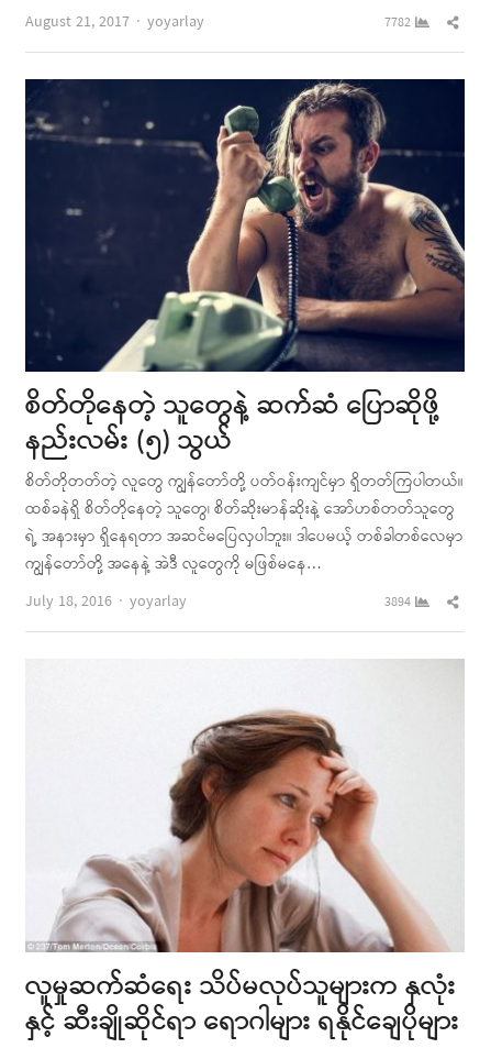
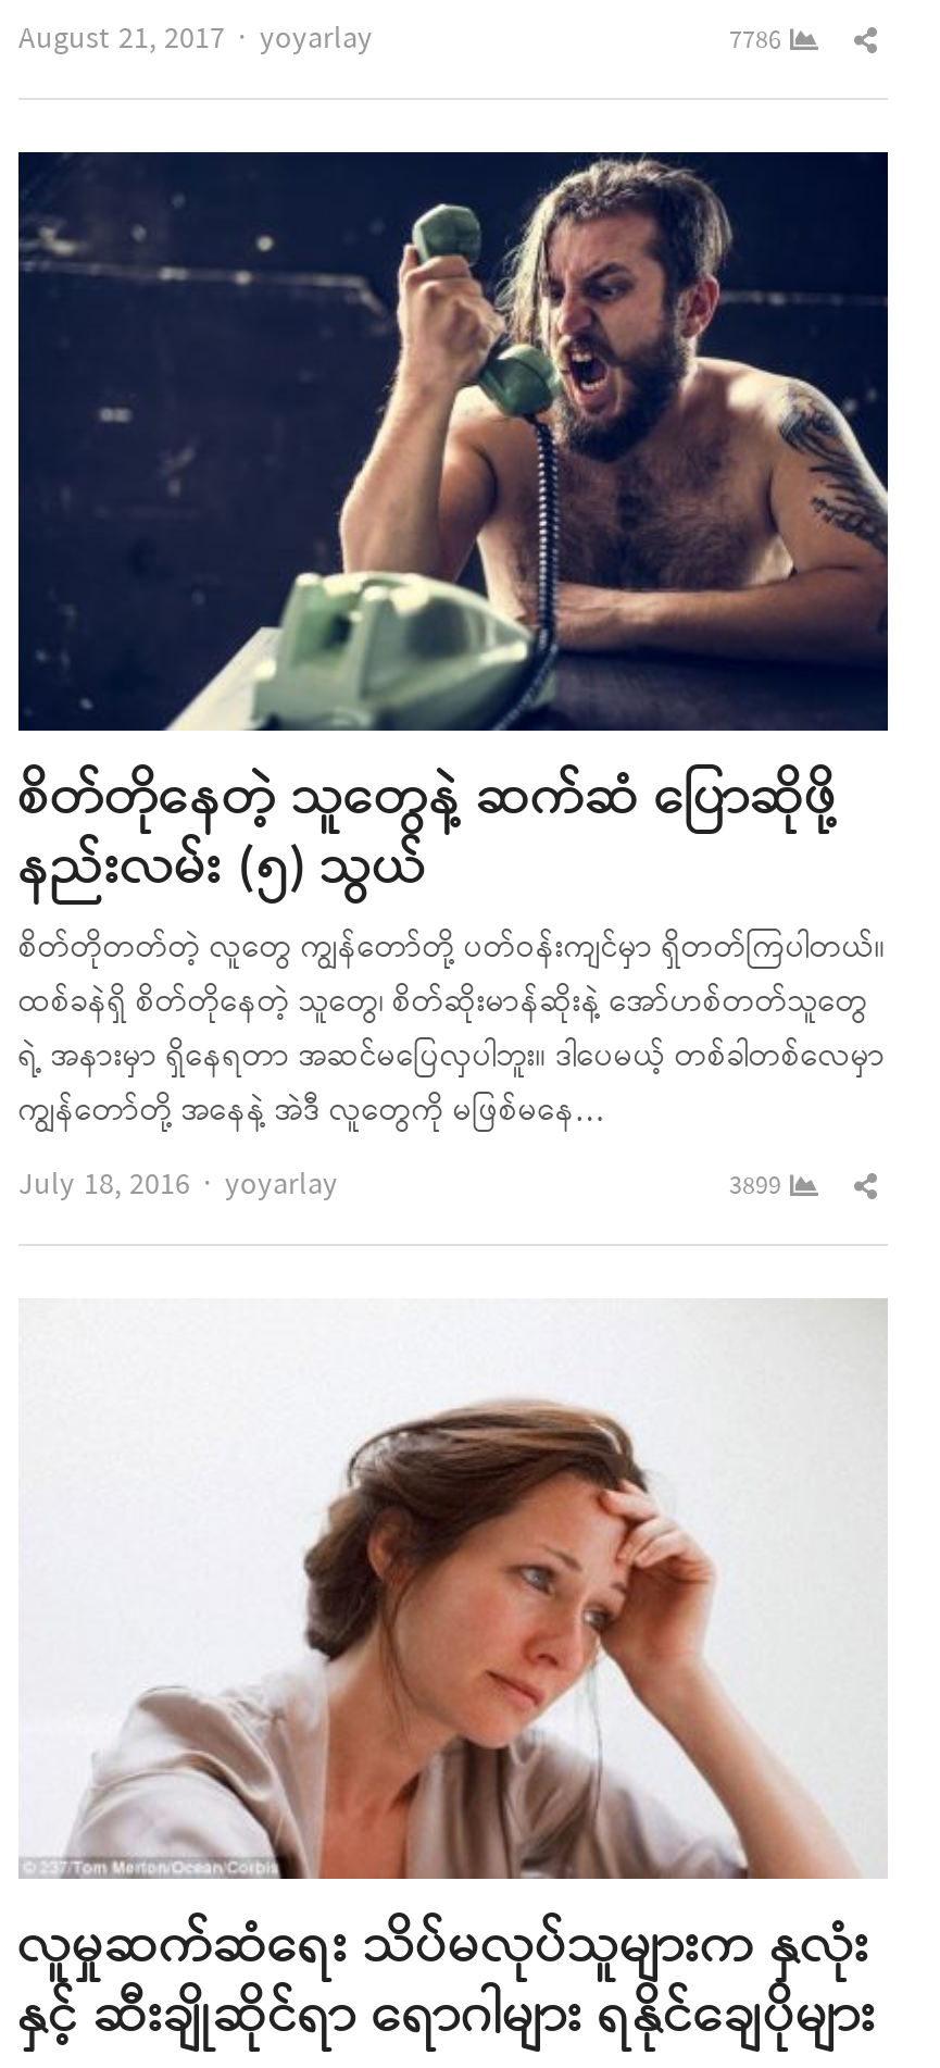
- 7782
+ 7786

- 3894
+ 3899
